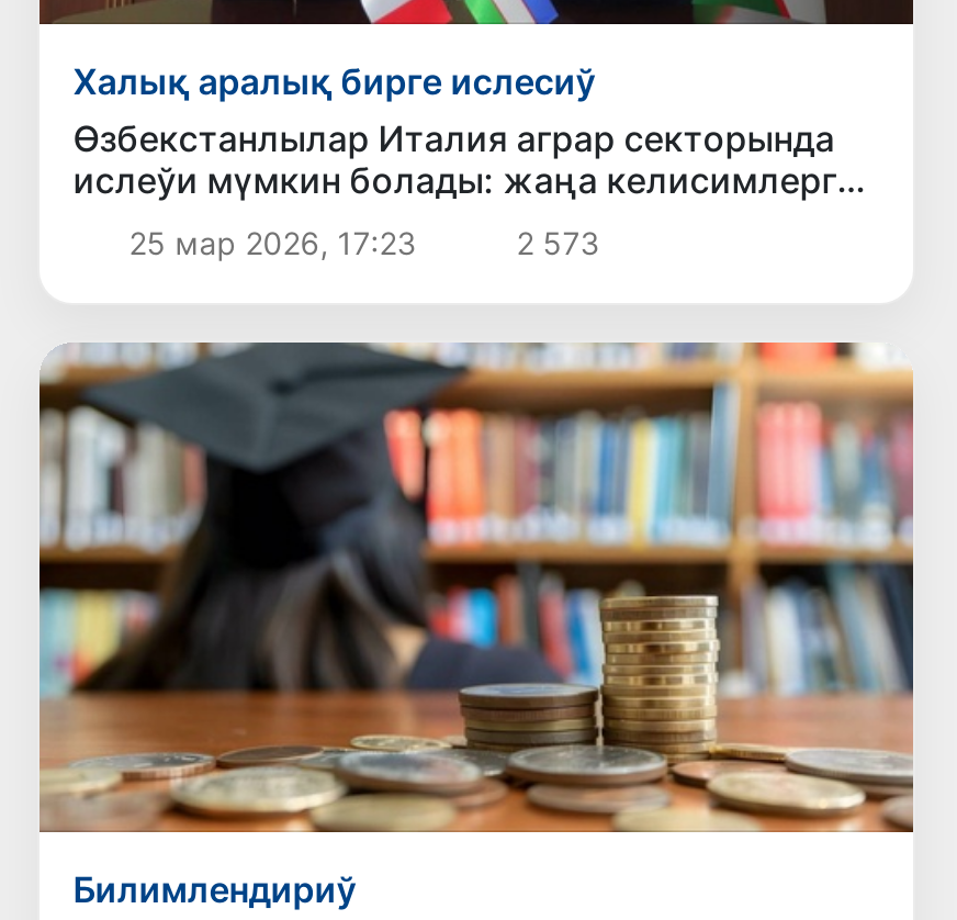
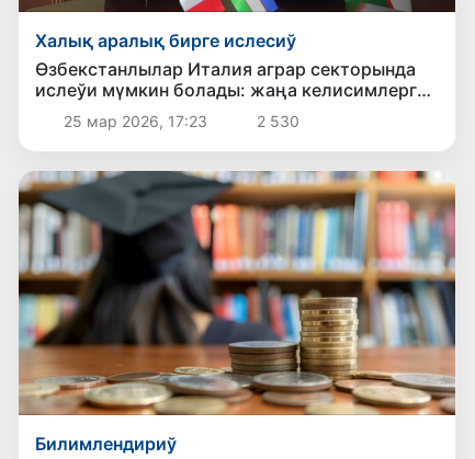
- 2 573
+ 2 530
